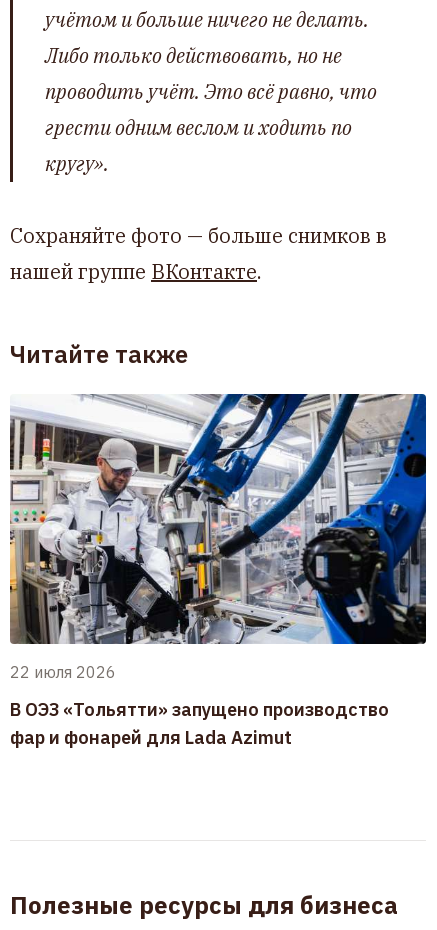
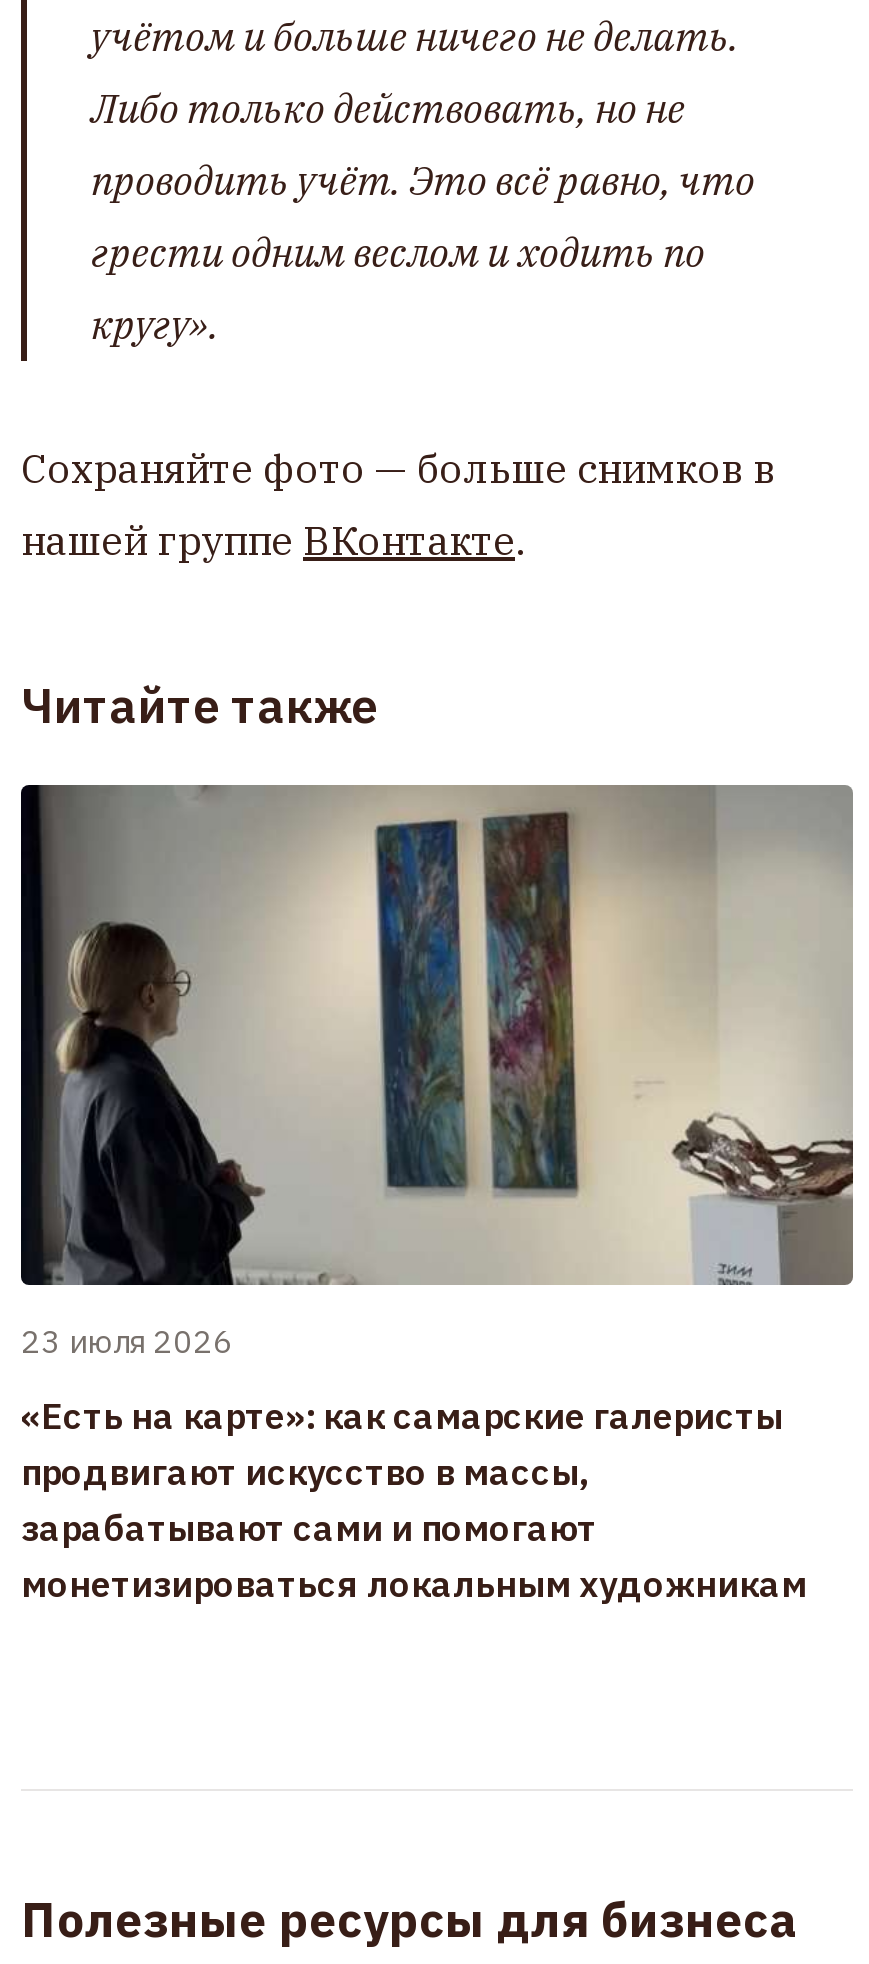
- [image]
- 22 июля 2026
+ [image]
+ 23 июля 2026

- В ОЭЗ «Тольятти» запущено производство
- фар и фонарей для Lada Azimut
+ «Есть на карте»: как самарские галеристы
+ продвигают искусство в массы,
+ зарабатывают сами и помогают
+ монетизироваться локальным художникам
